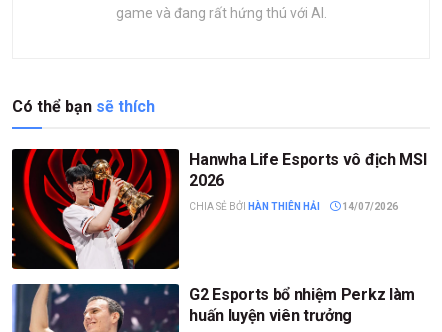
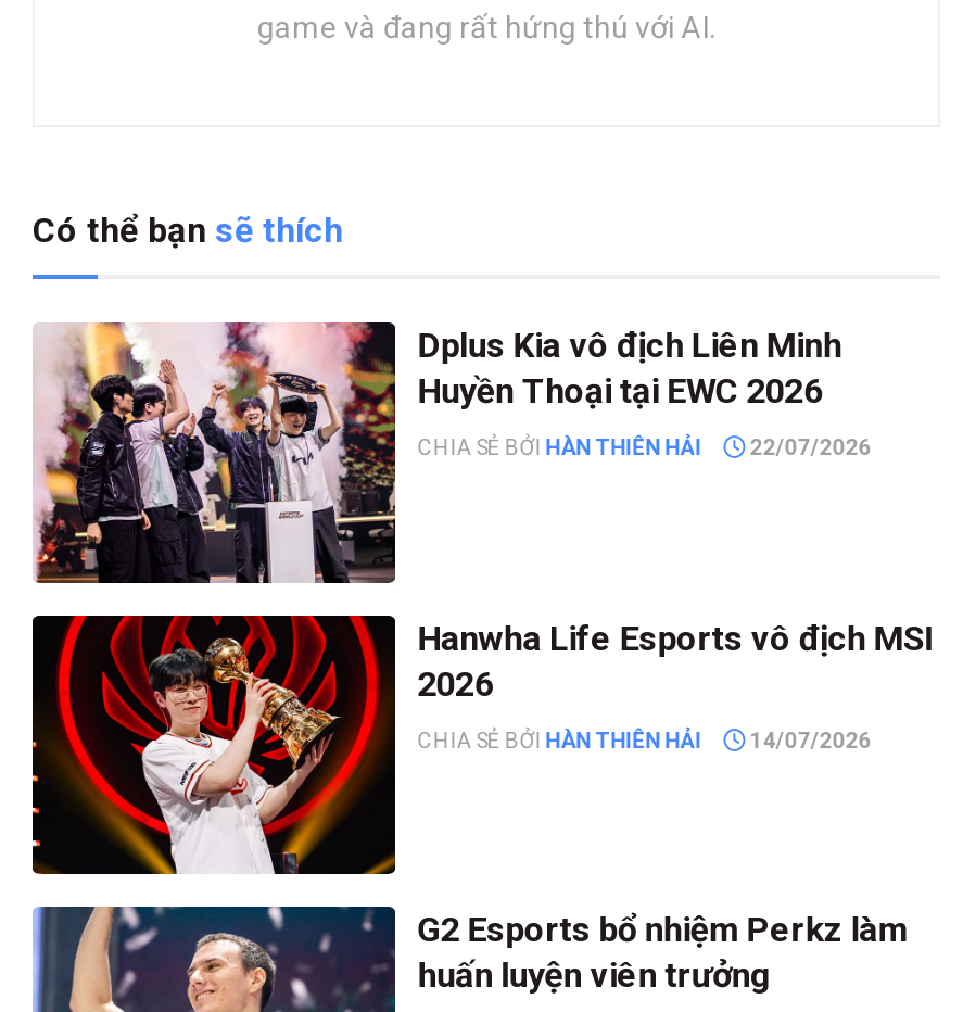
+ [image]
+ Dplus Kia vô địch Liên Minh
+ Huyền Thoại tại EWC 2026
+ CHIA SẺ BỞI HÀN THIÊN HẢI
+ 22/07/2026
